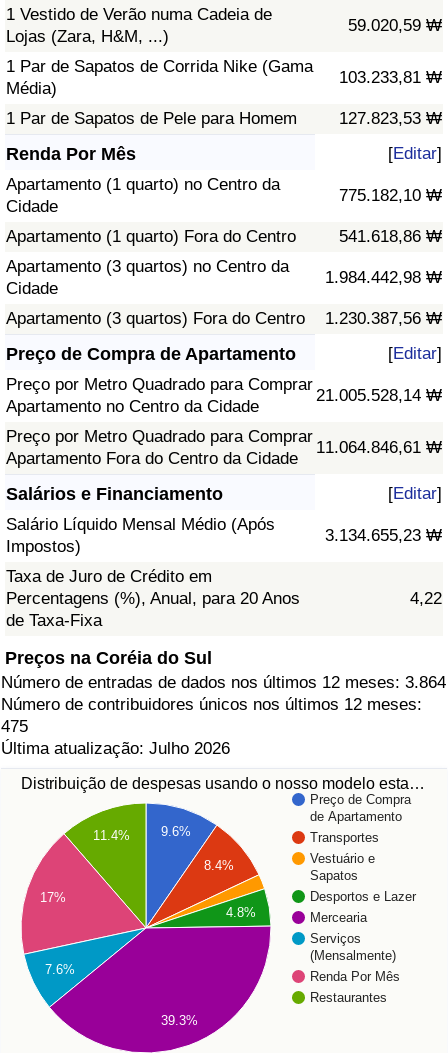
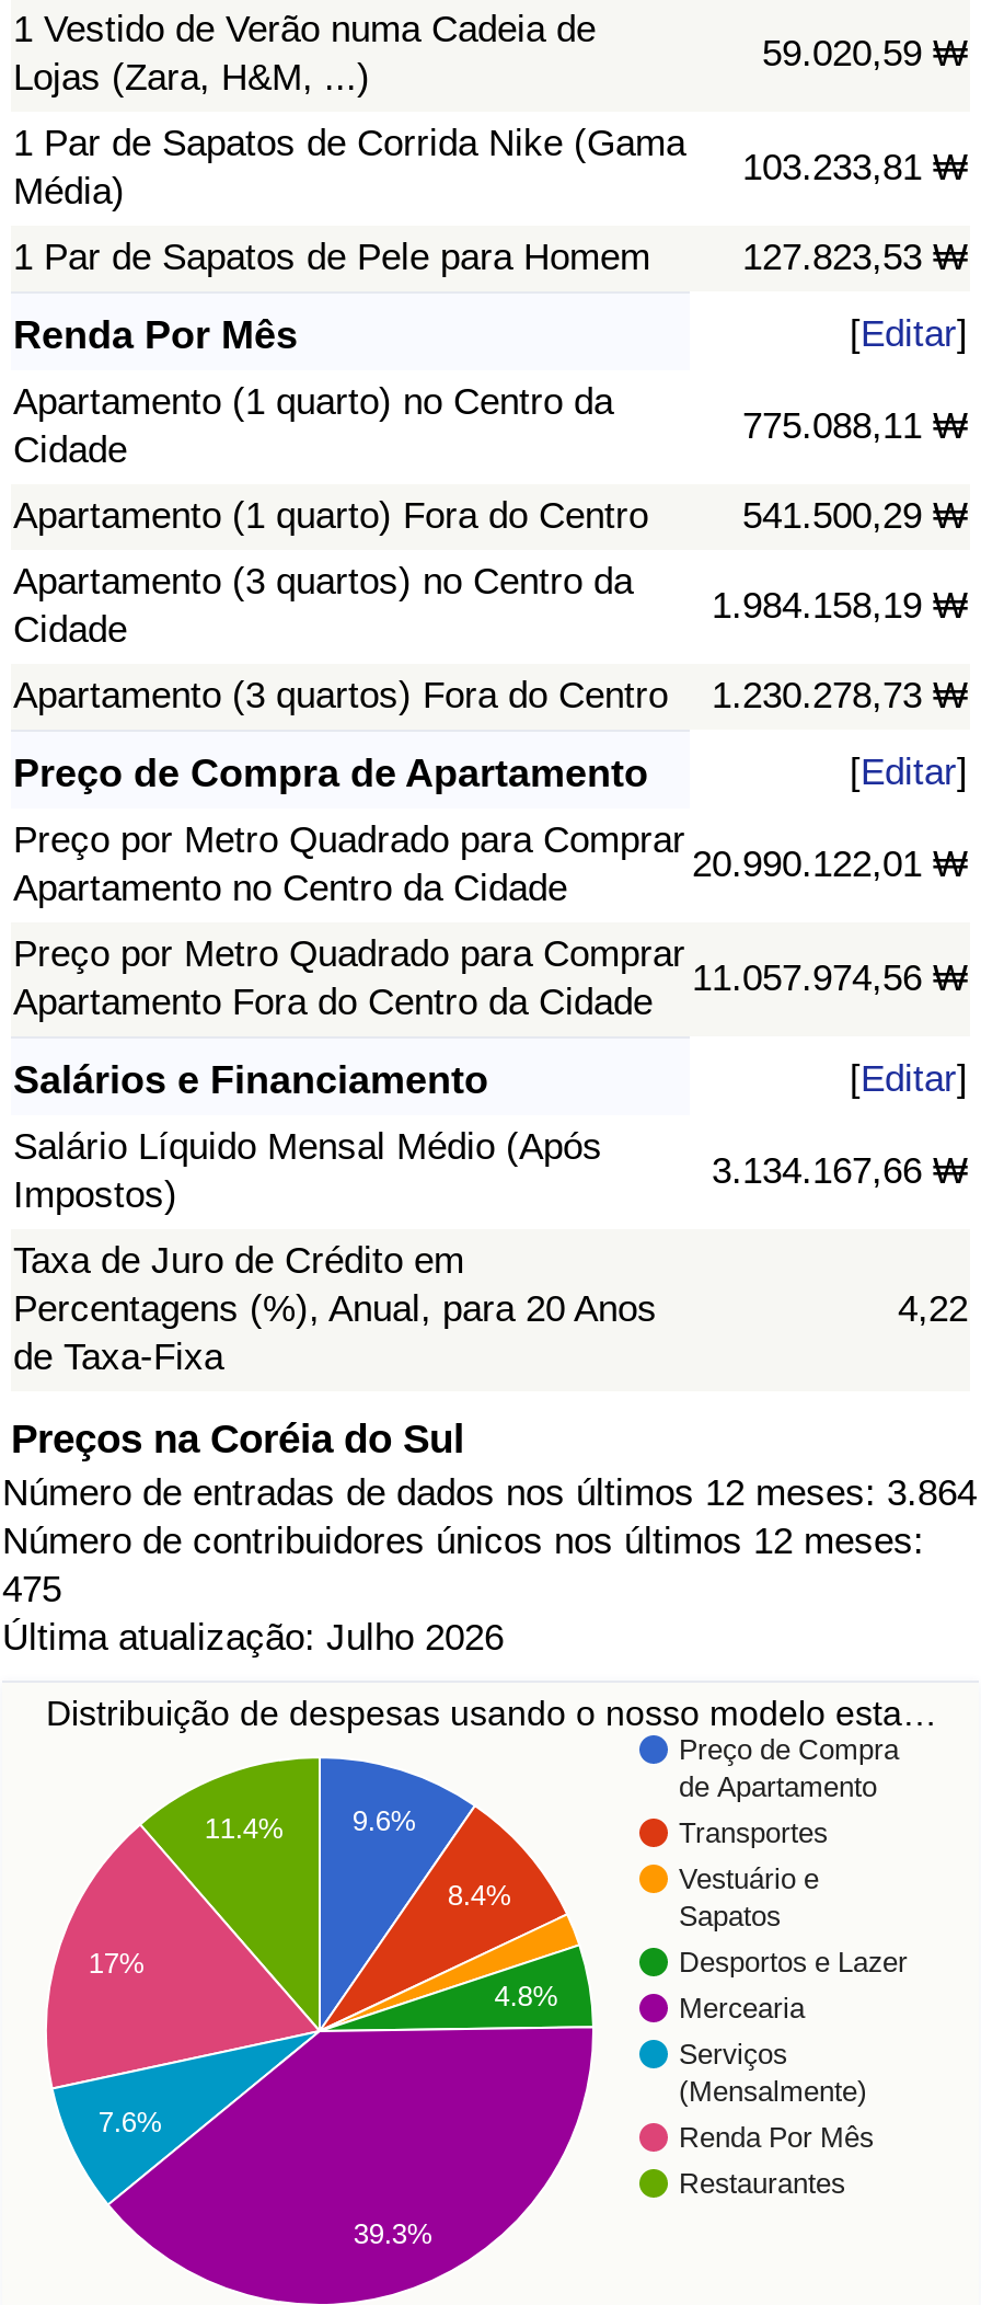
- 775.182,10 ₩
+ 775.088,11 ₩

- 541.618,86 ₩
+ 541.500,29 ₩

- 1.984.442,98 ₩
+ 1.984.158,19 ₩

- Apartamento (3 quartos) Fora do Centro 1.230.387,56 ₩
+ Apartamento (3 quartos) Fora do Centro 1.230.278,73 ₩

- 21.005.528,14 ₩
+ 20.990.122,01 ₩

- 11.064.846,61 ₩
+ 11.057.974,56 ₩

- 3.134.655,23 ₩
+ 3.134.167,66 ₩
